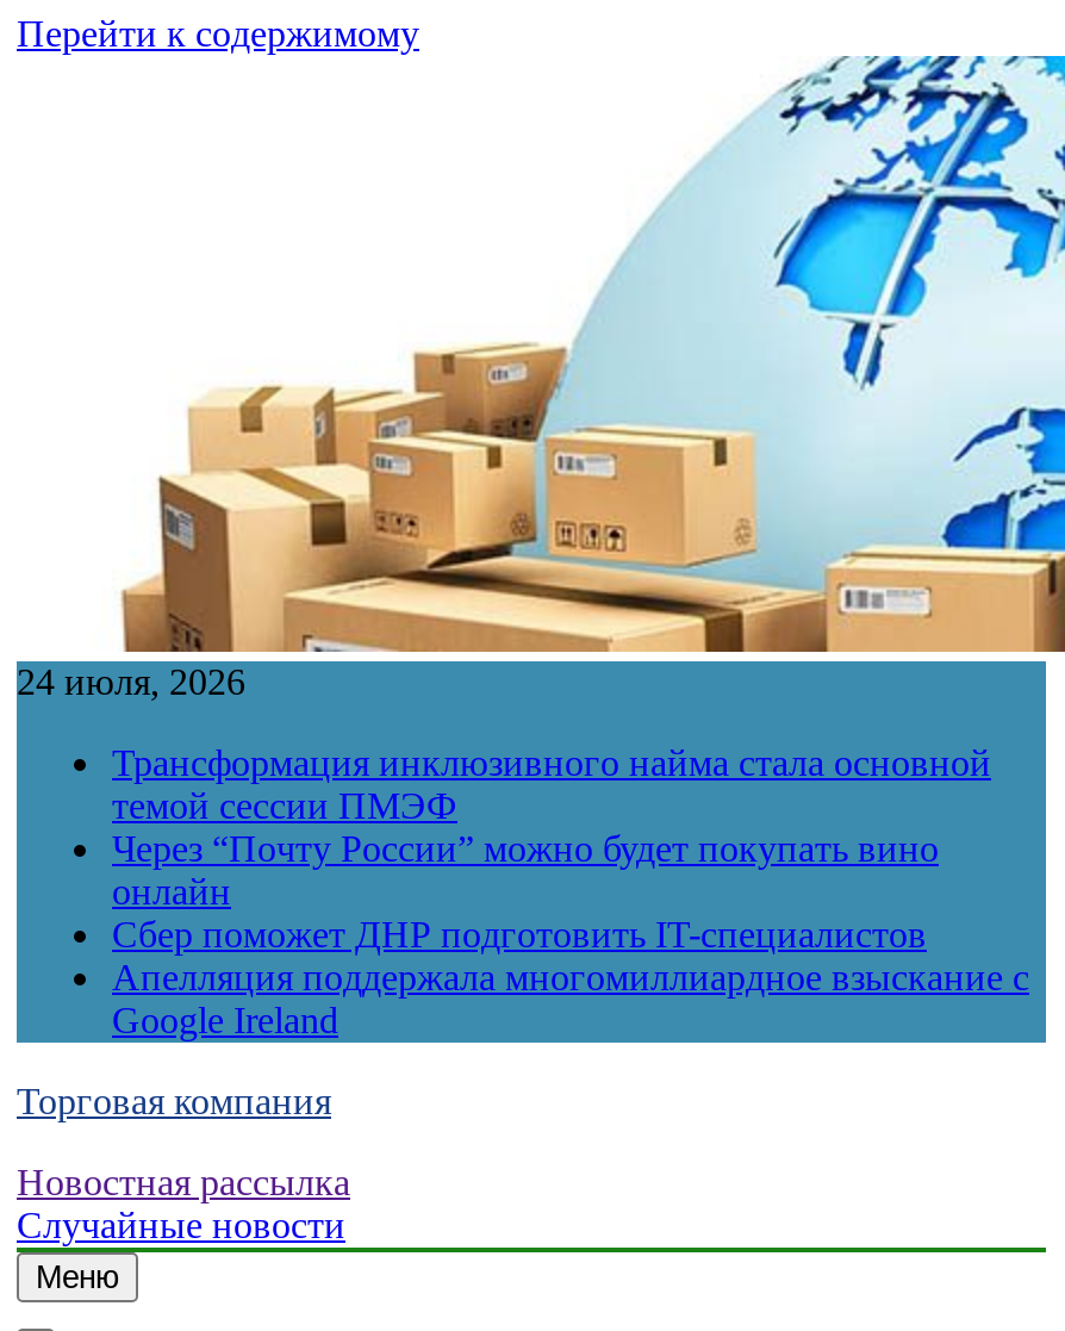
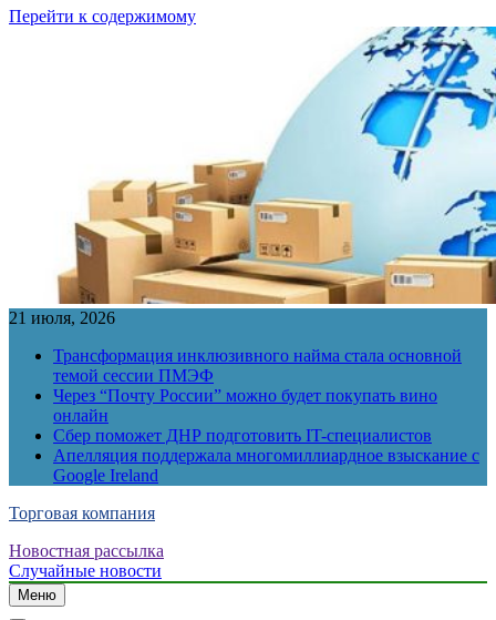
- 24 июля, 2026
+ 21 июля, 2026
